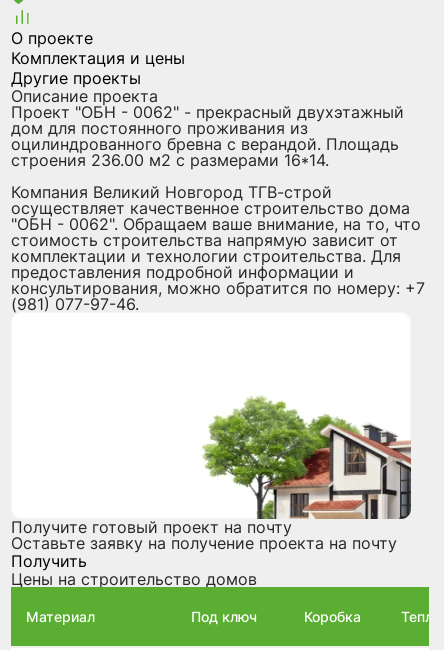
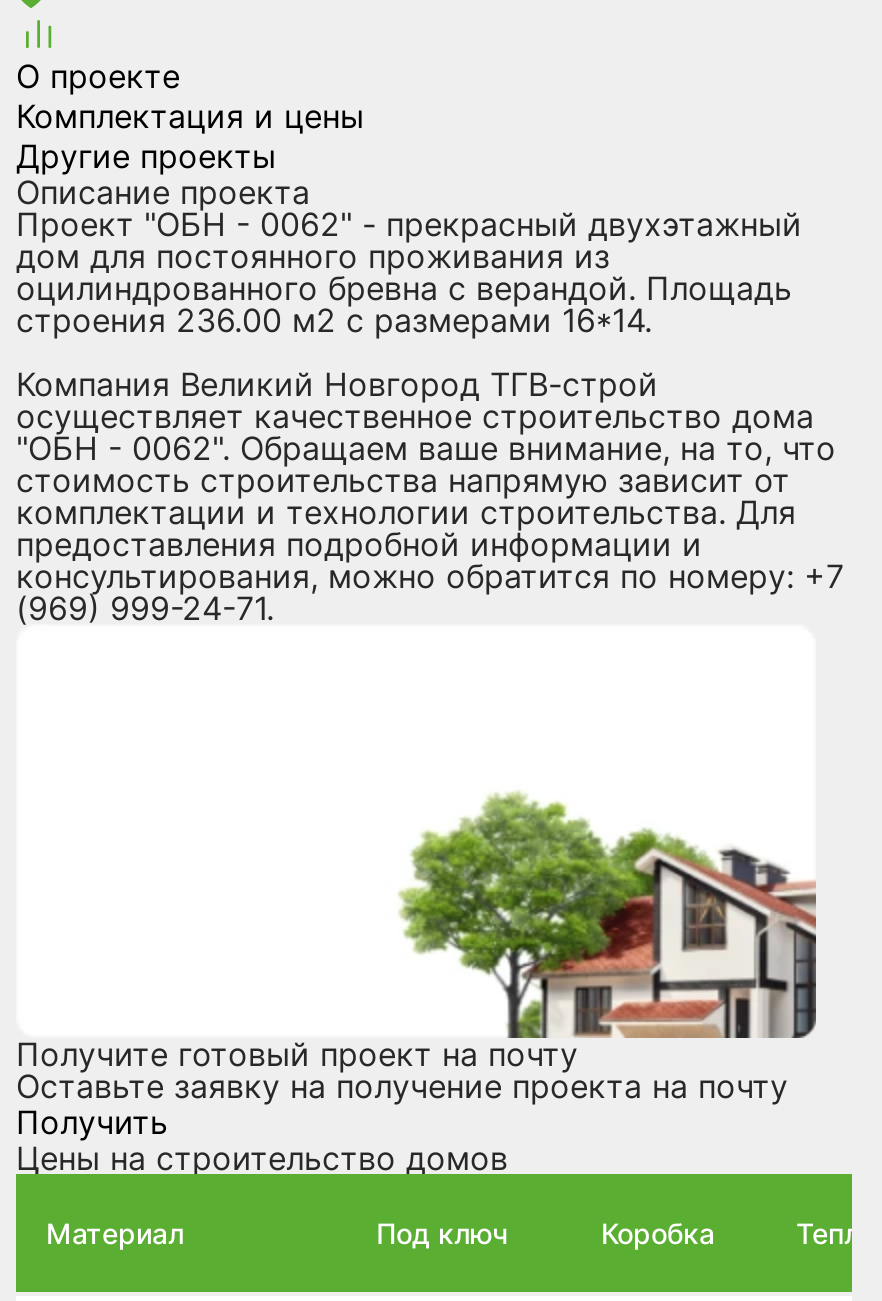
- (981) 077-97-46.
+ (969) 999-24-71.
